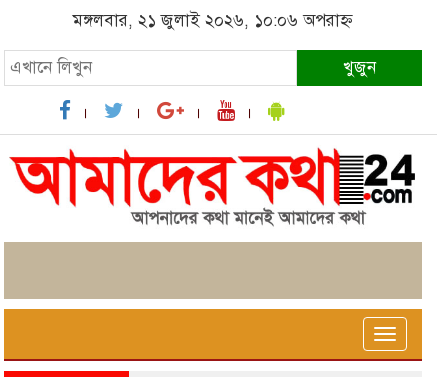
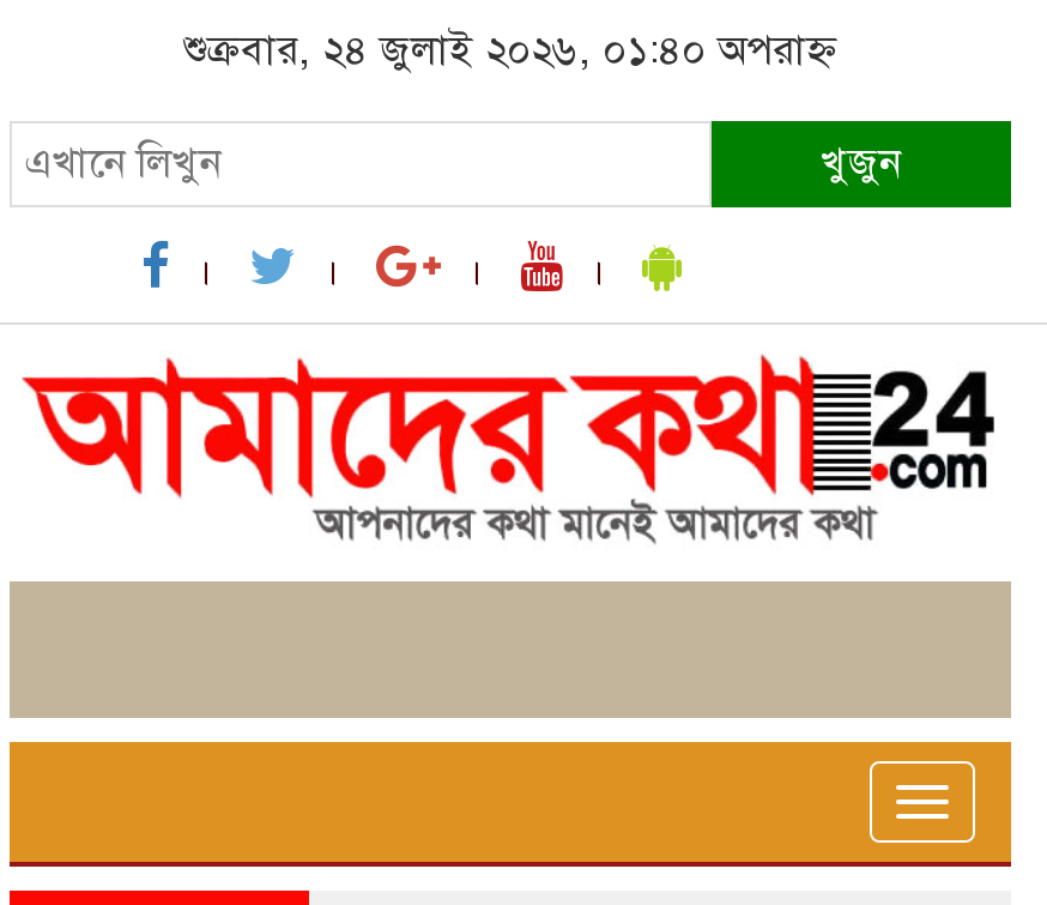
- মঙ্গলবার, ২১ জুলাই ২০২৬, ১০:০৬ অপরাহ্ন
+ শুক্রবার, ২৪ জুলাই ২০২৬, ০১:৪০ অপরাহ্ন
